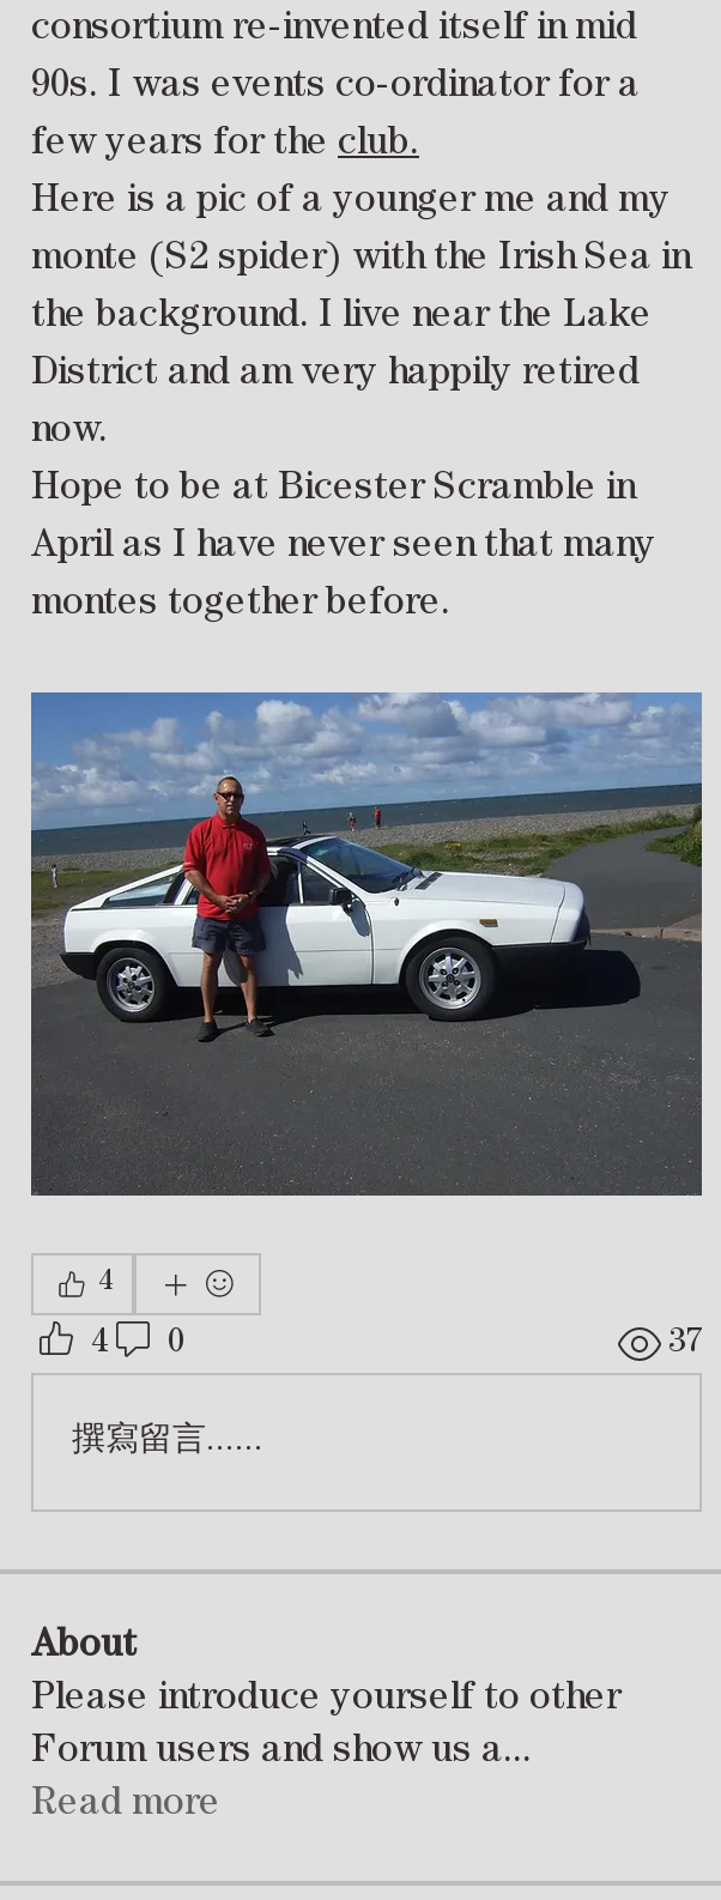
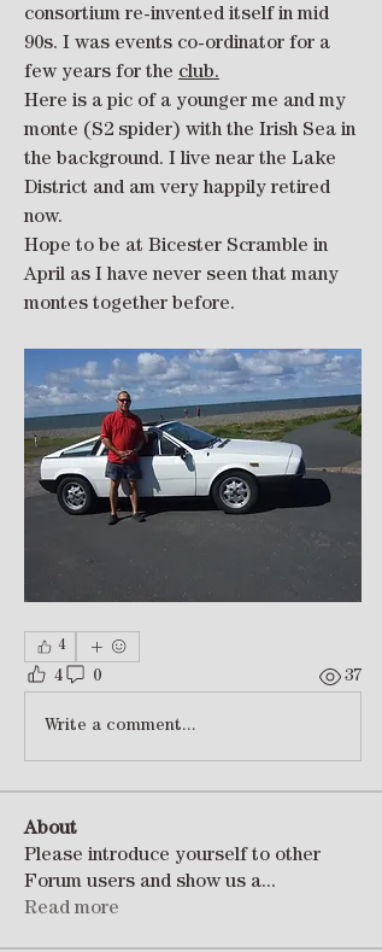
- 撰寫留言......
+ Write a comment...
